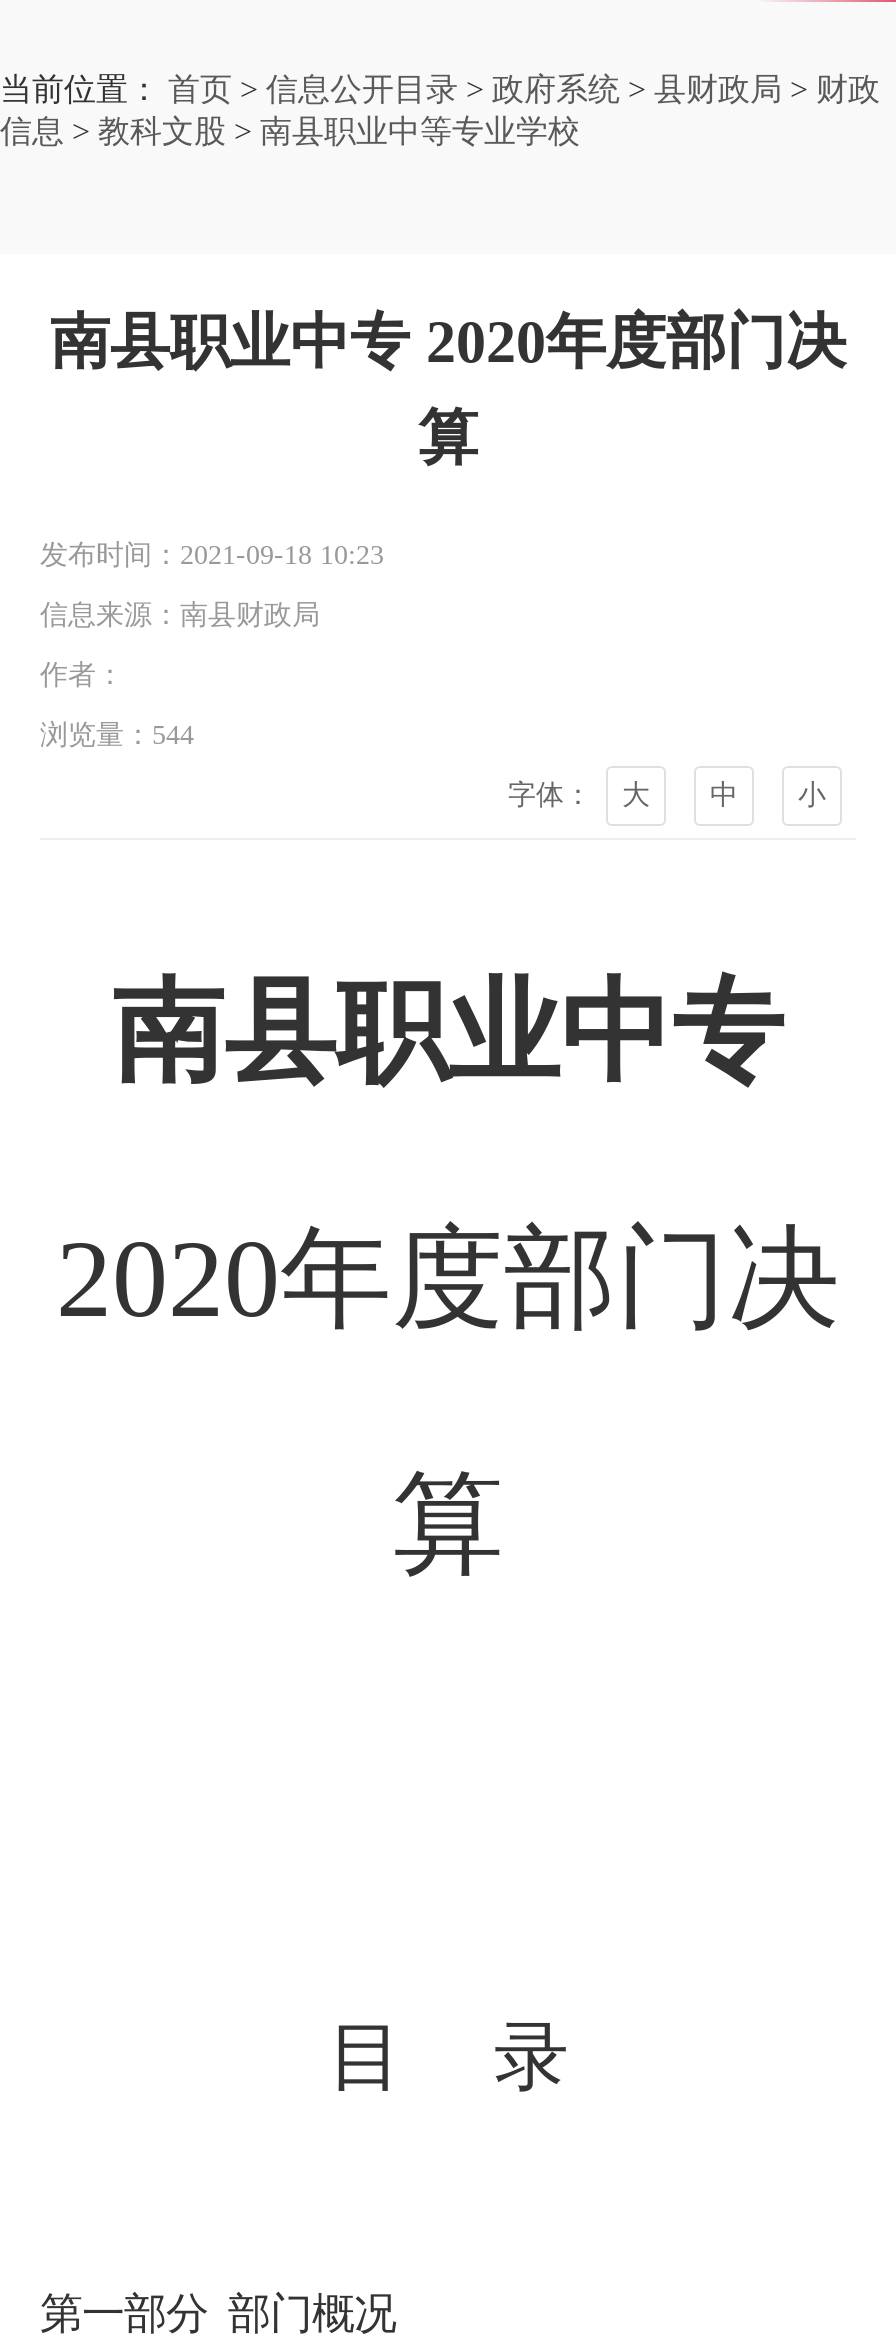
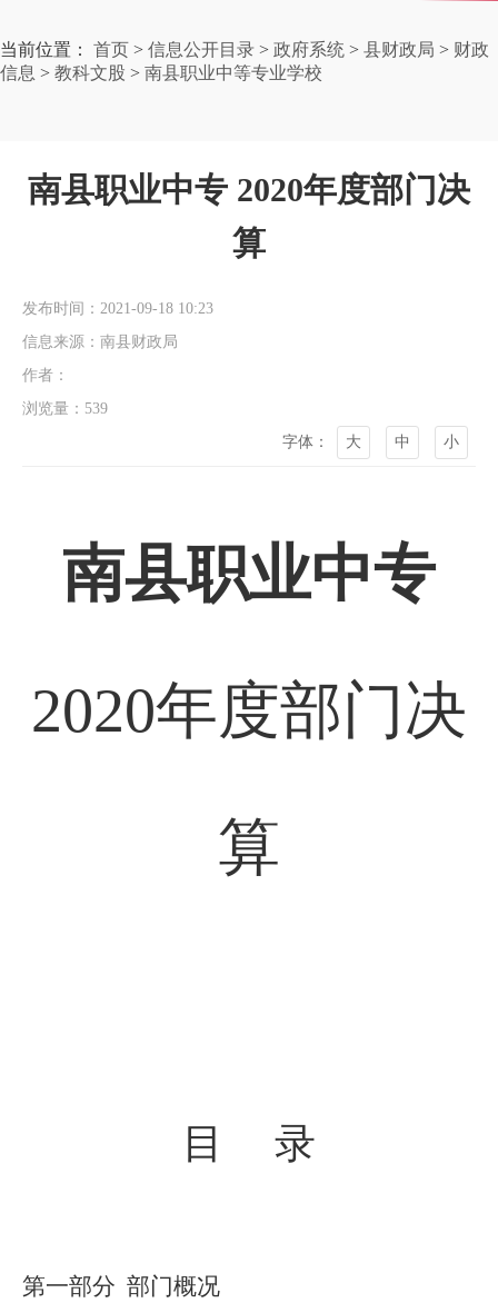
- 浏览量：544
+ 浏览量：539
